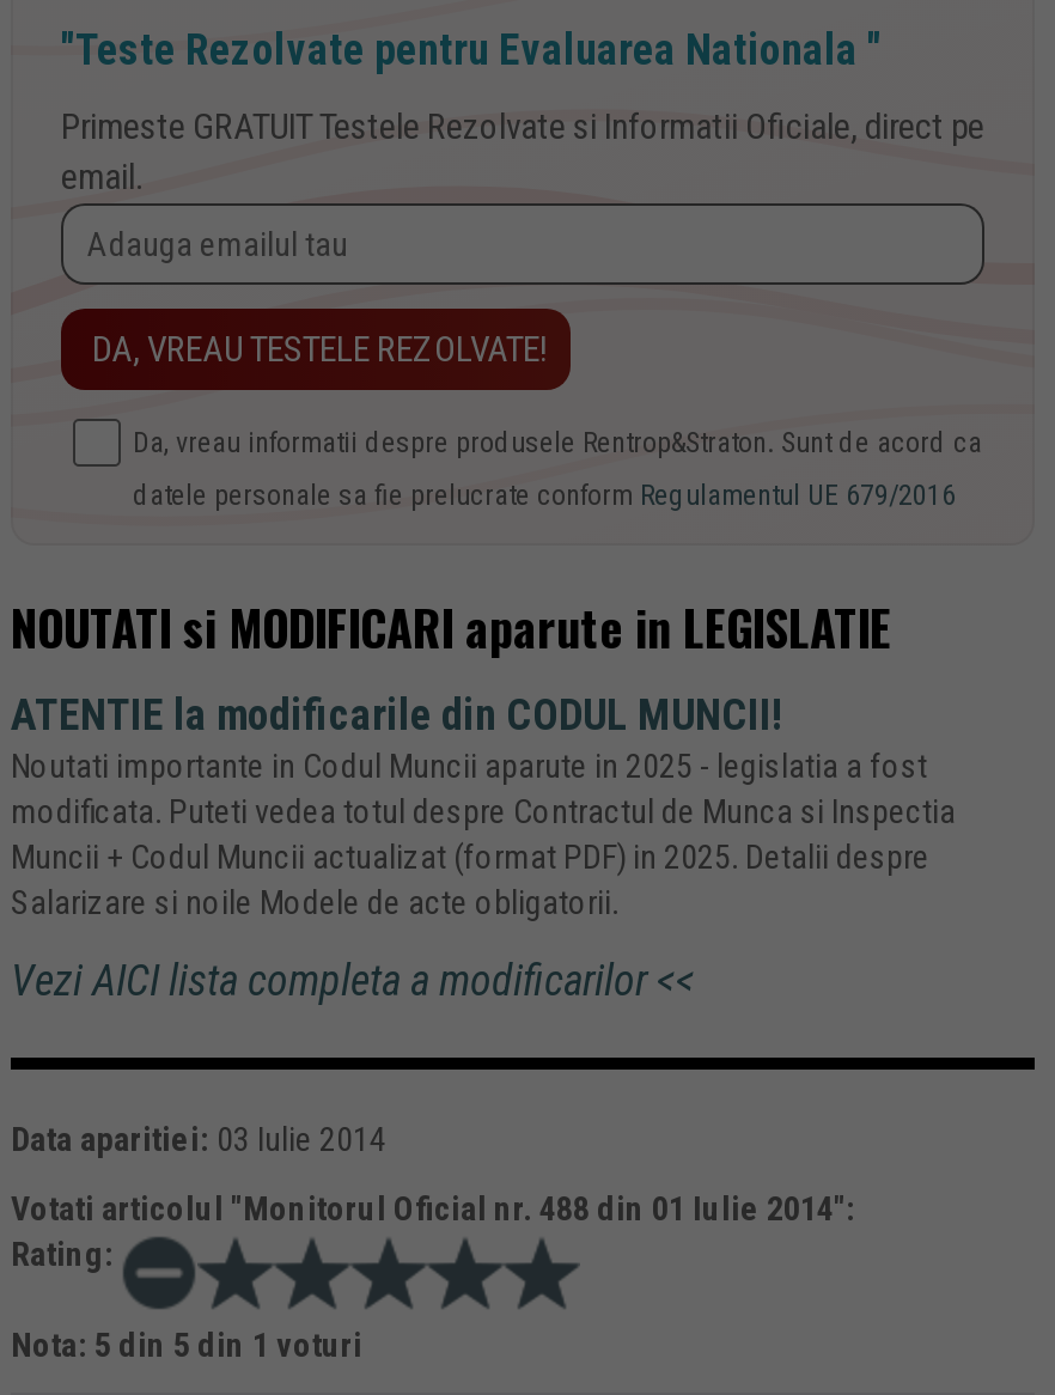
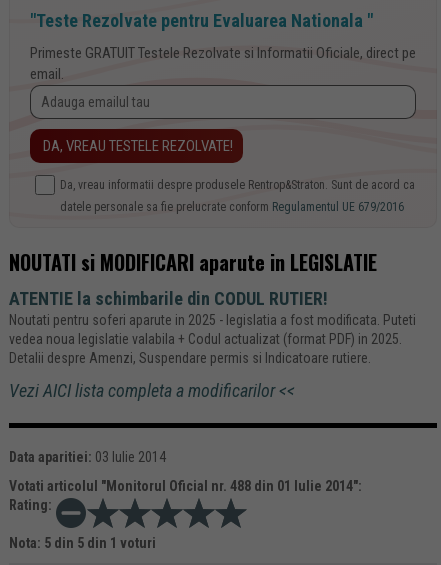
- ATENTIE la modificarile din CODUL MUNCII!
- Noutati importante in Codul Muncii aparute in 2025 - legislatia a fost
- modificata. Puteti vedea totul despre Contractul de Munca si Inspectia
- Muncii + Codul Muncii actualizat (format PDF) in 2025. Detalii despre
- Salarizare si noile Modele de acte obligatorii.
+ ATENTIE la schimbarile din CODUL RUTIER!
+ Noutati pentru soferi aparute in 2025 - legislatia a fost modificata. Puteti
+ vedea noua legislatie valabila + Codul actualizat (format PDF) in 2025.
+ Detalii despre Amenzi, Suspendare permis si Indicatoare rutiere.
